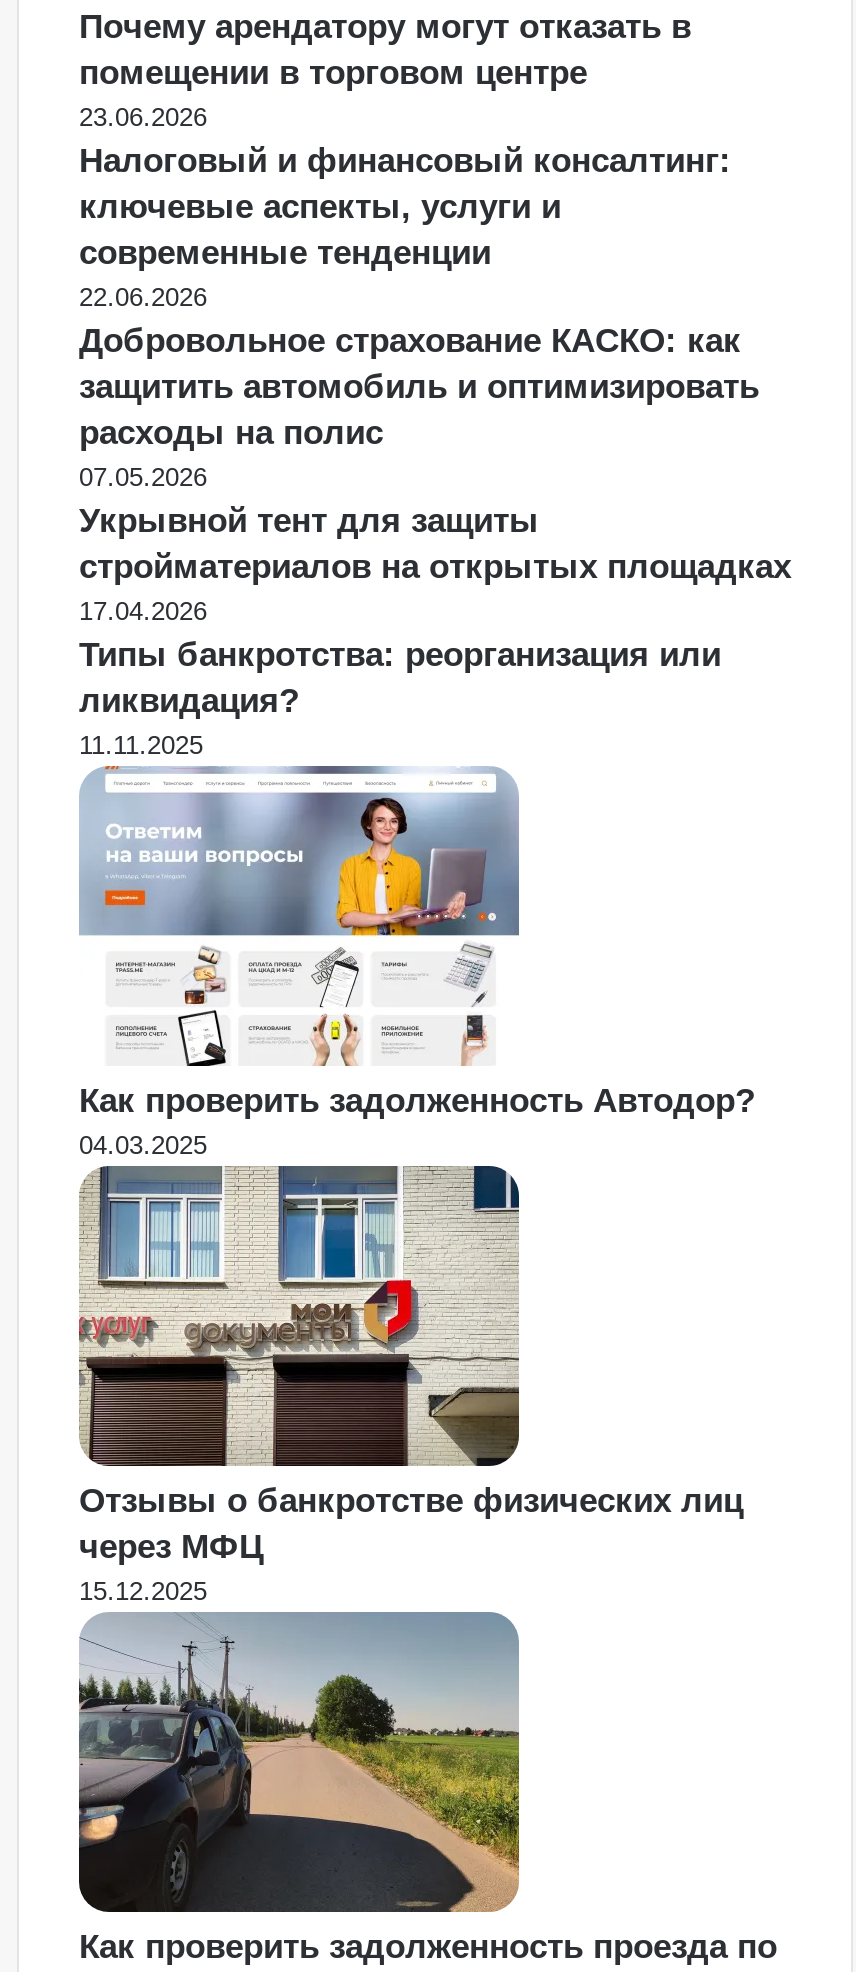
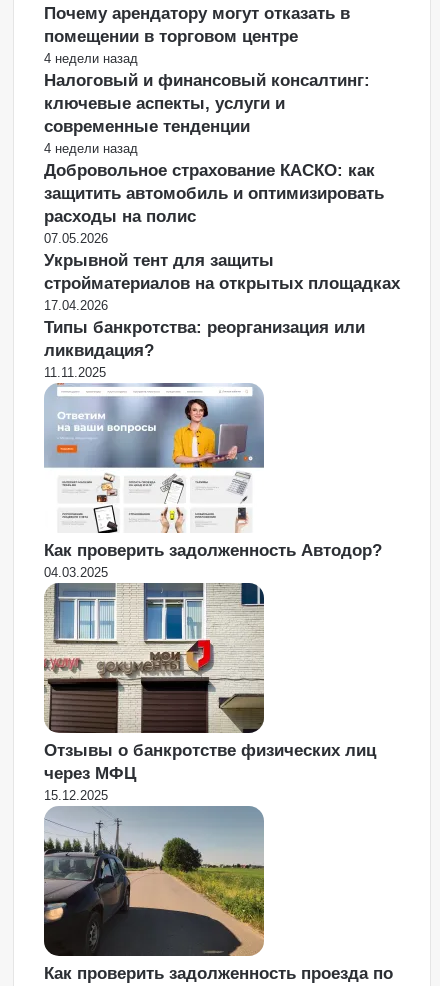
- 23.06.2026
+ 4 недели назад

- 22.06.2026
+ 4 недели назад
